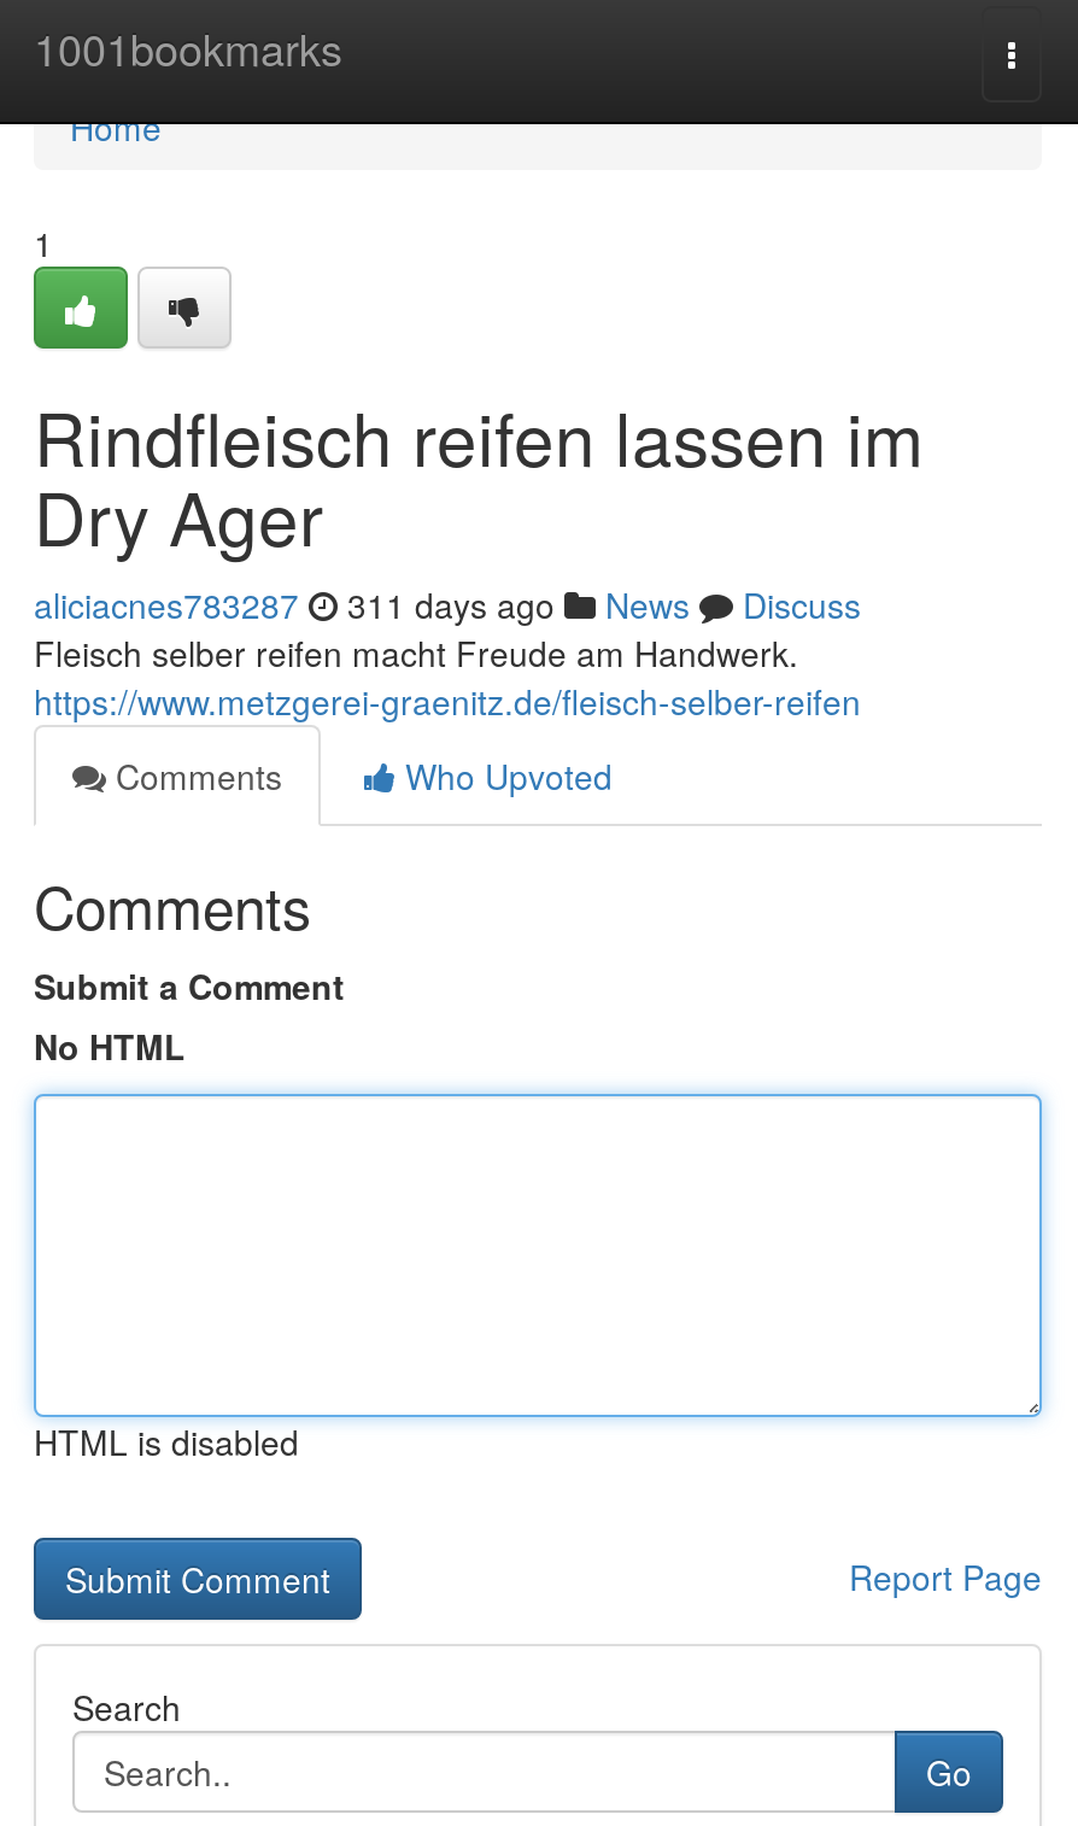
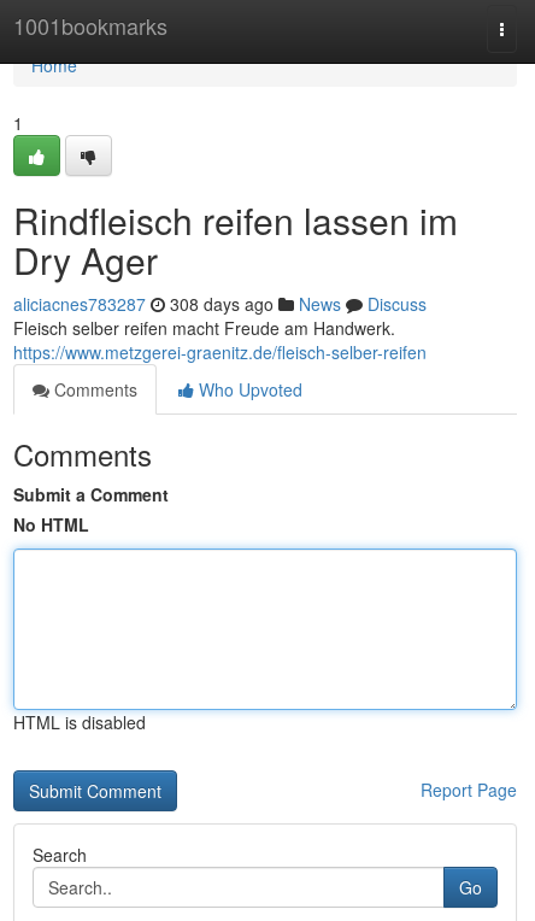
- aliciacnes783287 311 days ago News Discuss
+ aliciacnes783287 308 days ago News Discuss
